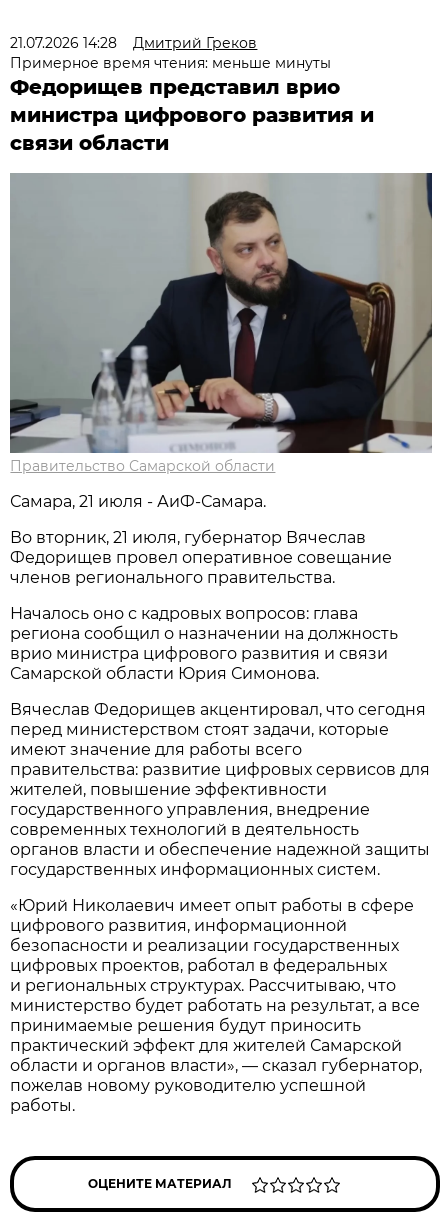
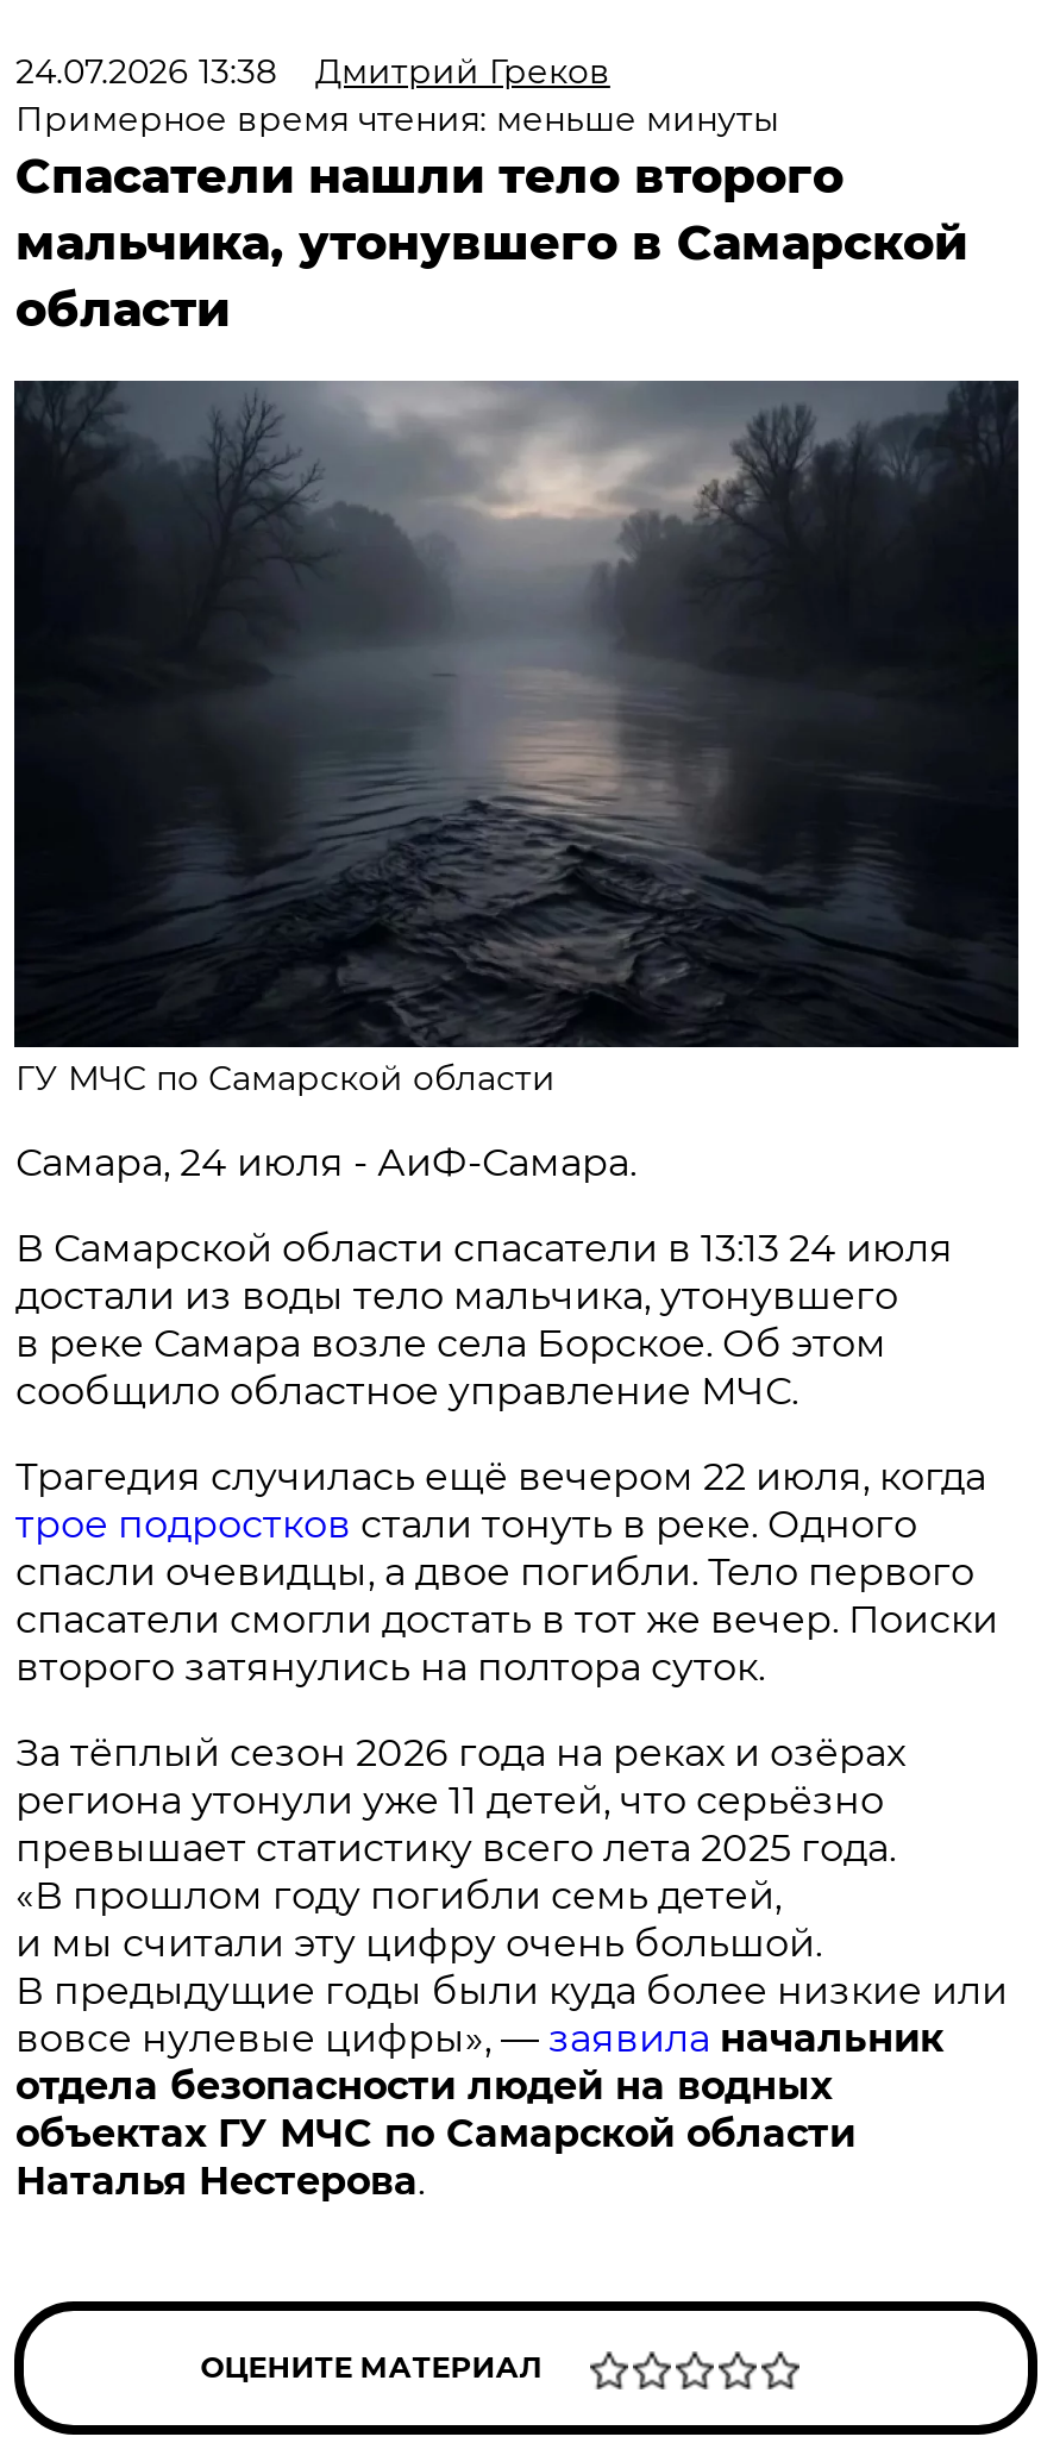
- 21.07.2026 14:28 Дмитрий Греков
+ 24.07.2026 13:38 Дмитрий Греков

- Федорищев представил врио
- министра цифрового развития и
- связи области
+ Спасатели нашли тело второго
+ мальчика, утонувшего в Самарской
+ области

- [image]
- Правительство Самарской области
- Самара, 21 июля - АиФ-Самара.
- Во вторник, 21 июля, губернатор Вячеслав
- Федорищев провел оперативное совещание
- членов регионального правительства.
- Началось оно с кадровых вопросов: глава
- региона сообщил о назначении на должность
- врио министра цифрового развития и связи
- Самарской области Юрия Симонова.
- Вячеслав Федорищев акцентировал, что сегодня
- перед министерством стоят задачи, которые
- имеют значение для работы всего
- правительства: развитие цифровых сервисов для
- жителей, повышение эффективности
- государственного управления, внедрение
- современных технологий в деятельность
- органов власти и обеспечение надежной защиты
- государственных информационных систем.
- «Юрий Николаевич имеет опыт работы в сфере
- цифрового развития, информационной
- безопасности и реализации государственных
- цифровых проектов, работал в федеральных
- и региональных структурах. Рассчитываю, что
- министерство будет работать на результат, а все
- принимаемые решения будут приносить
- практический эффект для жителей Самарской
- области и органов власти», — сказал губернатор,
- пожелав новому руководителю успешной
- работы.
+ [image]
+ ГУ МЧС по Самарской области
+ Самара, 24 июля - АиФ-Самара.
+ В Самарской области спасатели в 13:13 24 июля
+ достали из воды тело мальчика, утонувшего
+ в реке Самара возле села Борское. Об этом
+ сообщило областное управление МЧС.
+ Трагедия случилась ещё вечером 22 июля, когда
+ трое подростков стали тонуть в реке. Одного
+ спасли очевидцы, а двое погибли. Тело первого
+ спасатели смогли достать в тот же вечер. Поиски
+ второго затянулись на полтора суток.
+ За тёплый сезон 2026 года на реках и озёрах
+ региона утонули уже 11 детей, что серьёзно
+ превышает статистику всего лета 2025 года.
+ «В прошлом году погибли семь детей,
+ и мы считали эту цифру очень большой.
+ В предыдущие годы были куда более низкие или
+ вовсе нулевые цифры», — заявила начальник
+ отдела безопасности людей на водных
+ объектах ГУ МЧС по Самарской области
+ Наталья Нестерова.
